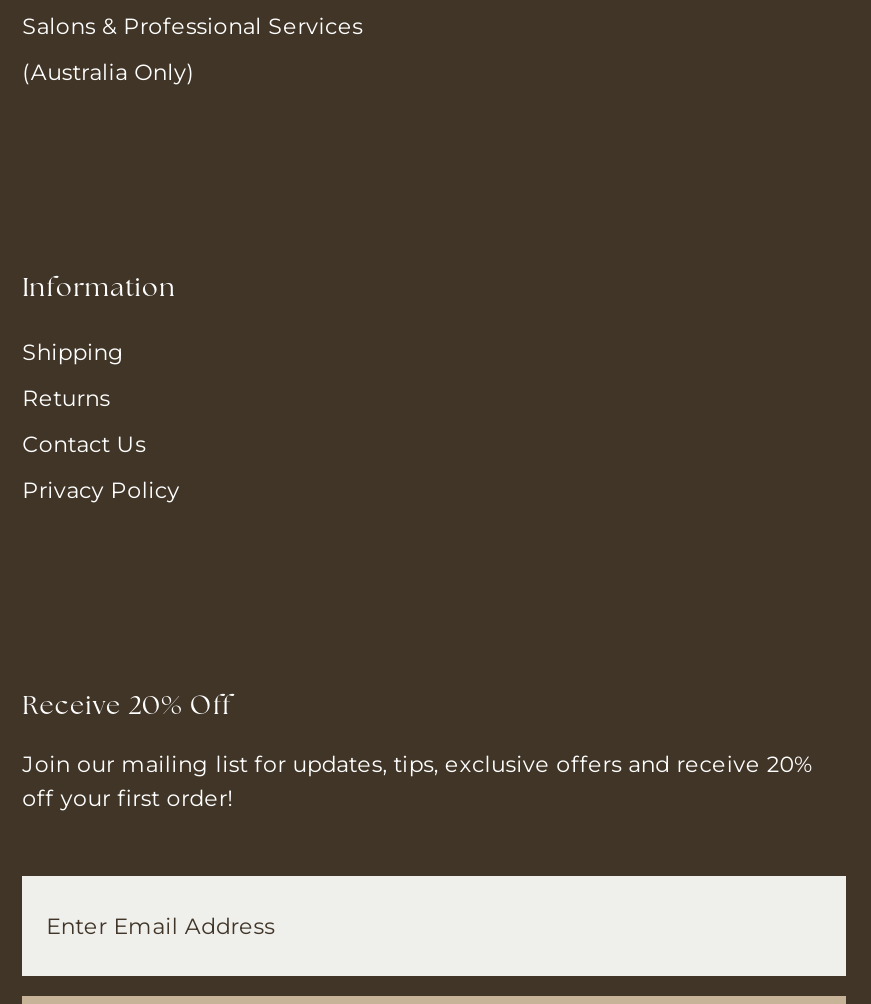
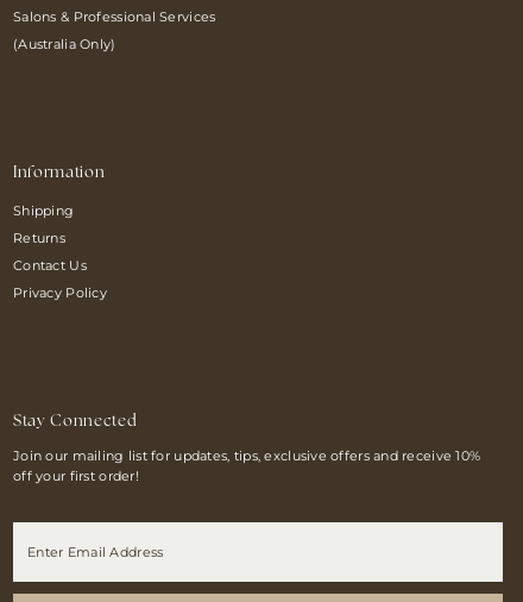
- Receive 20% Off
+ Stay Connected

- Join our mailing list for updates, tips, exclusive offers and receive 20%
+ Join our mailing list for updates, tips, exclusive offers and receive 10%
